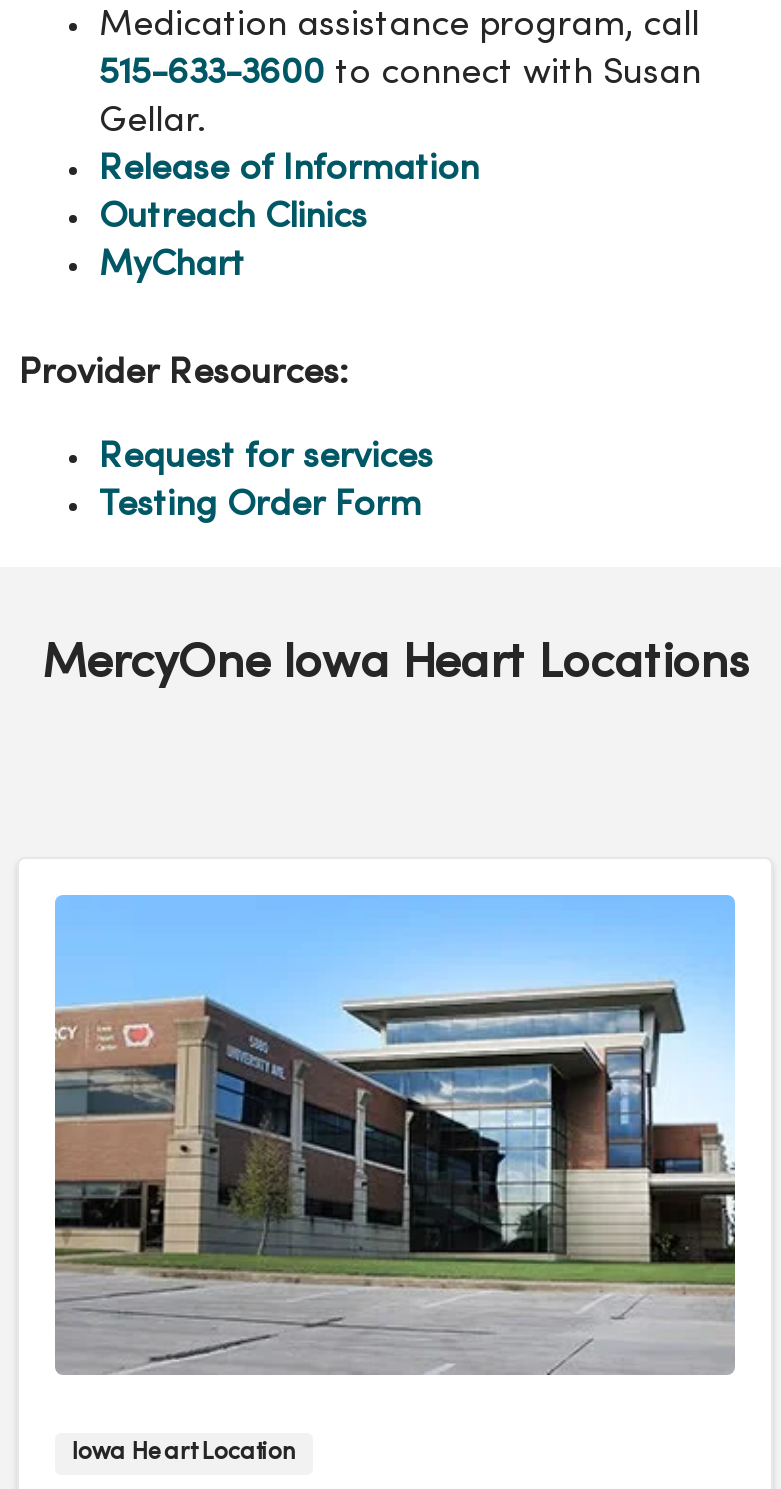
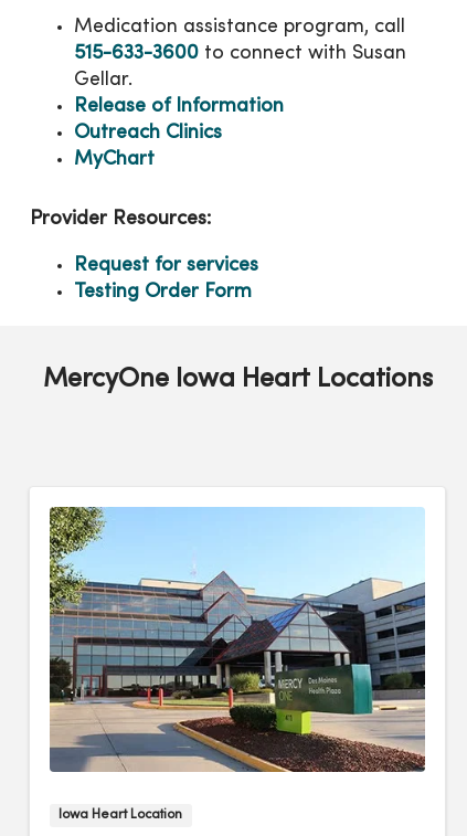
- [image]
+ [image]
